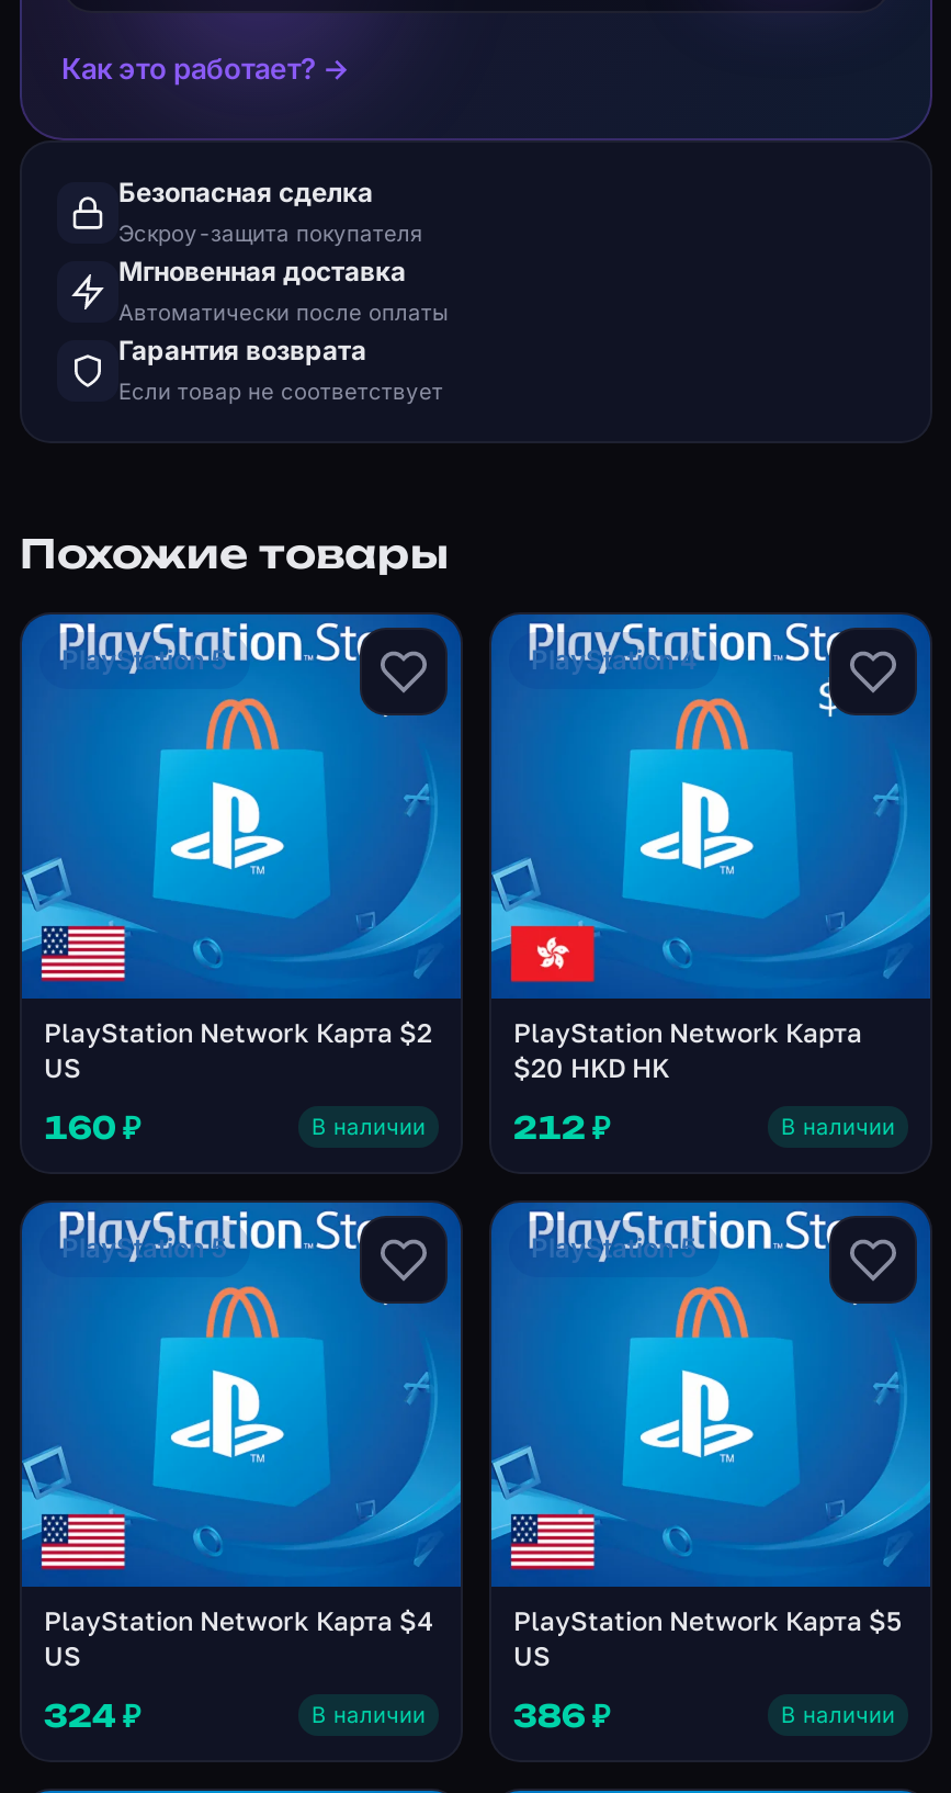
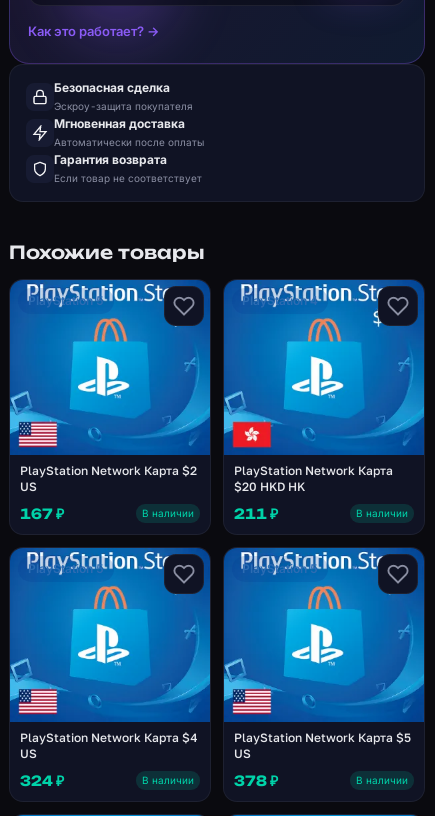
- 160 ₽
+ 167 ₽

- 212 ₽
+ 211 ₽

- 386 ₽
+ 378 ₽
